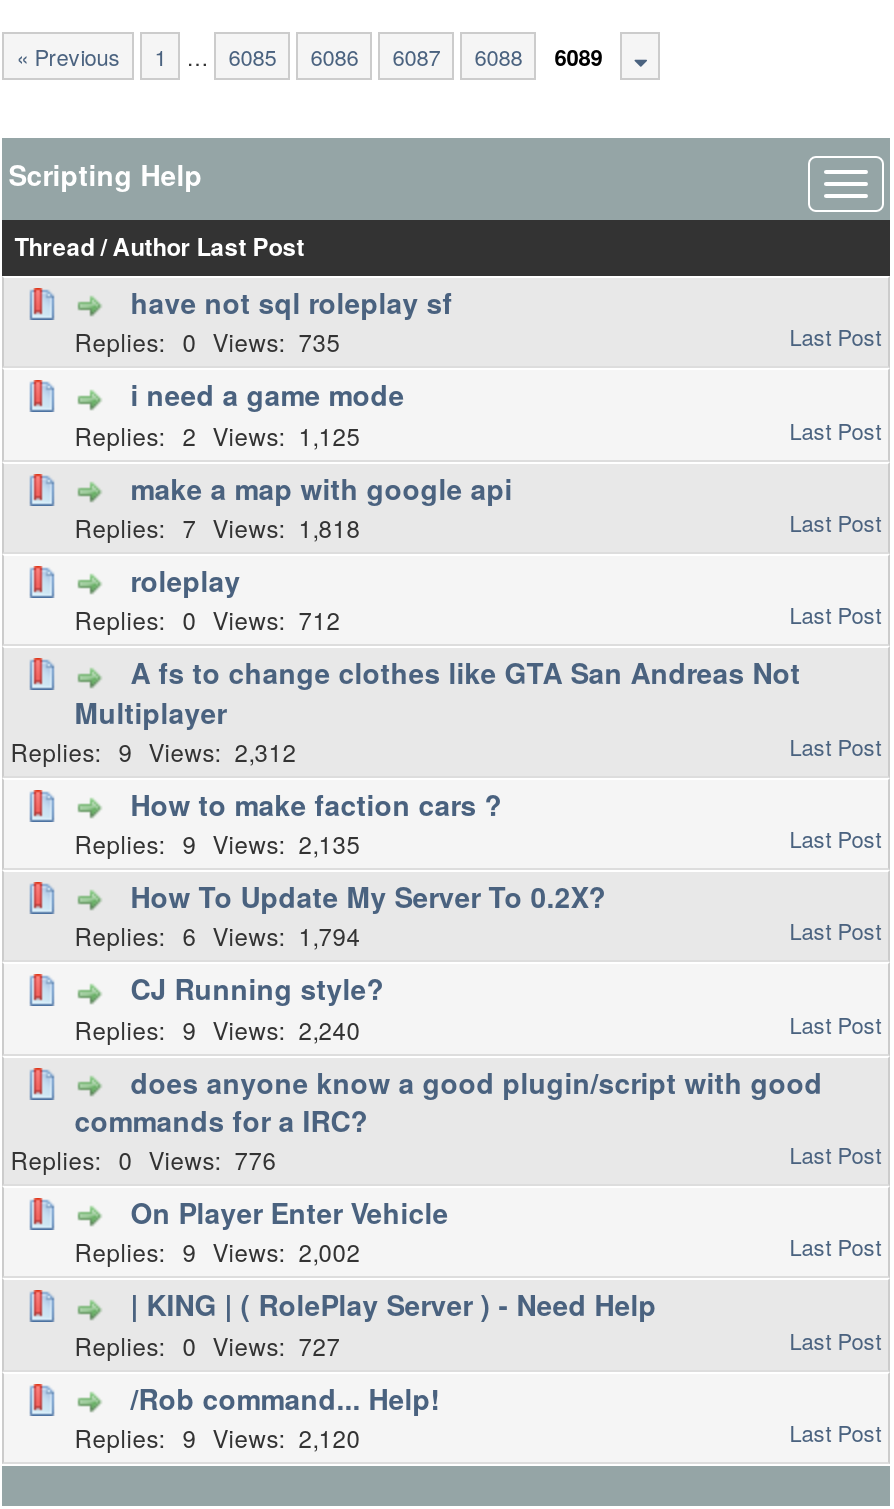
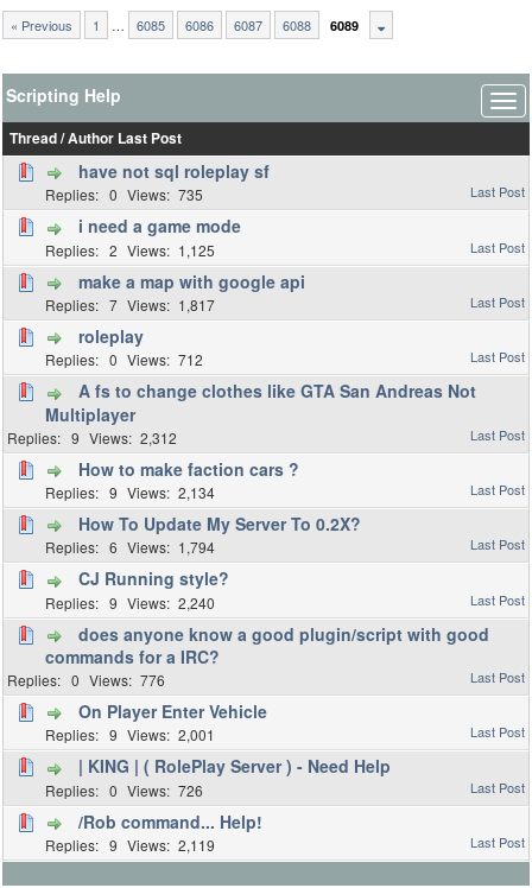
- 1,818
+ 1,817

- 2,135
+ 2,134

- 2,002
+ 2,001

- 727
+ 726

- 2,120
+ 2,119
